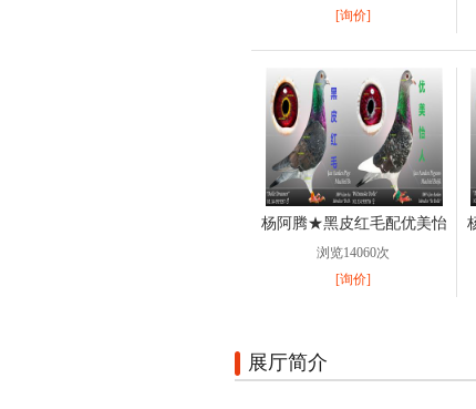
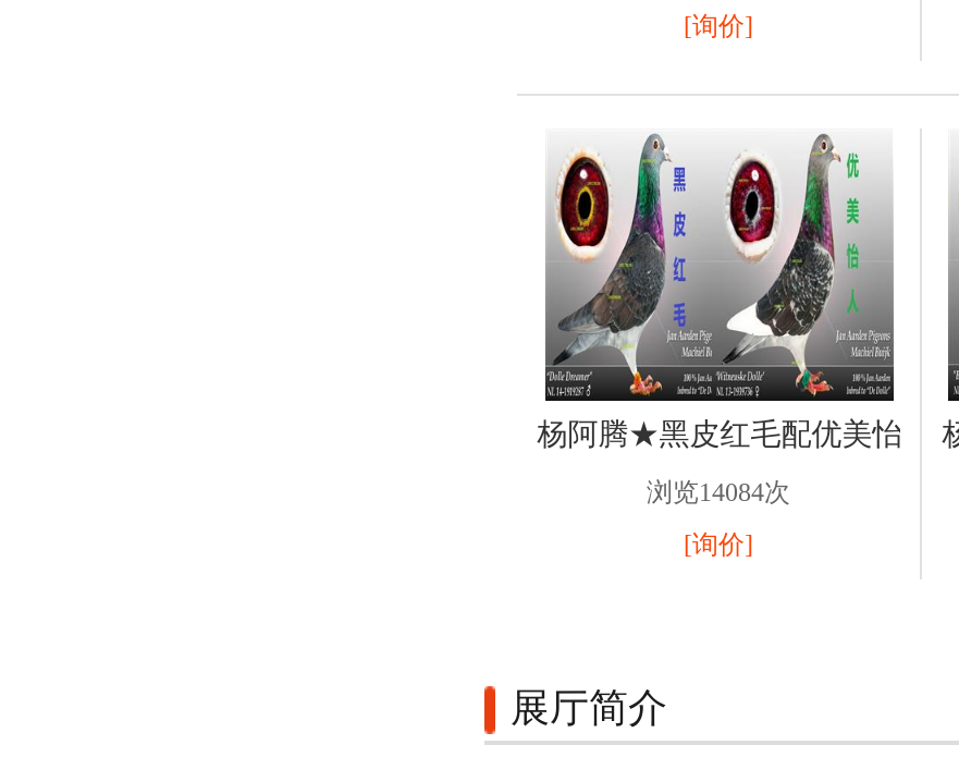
- 浏览14060次
+ 浏览14084次
